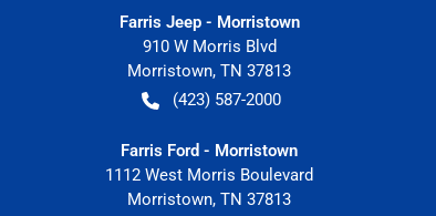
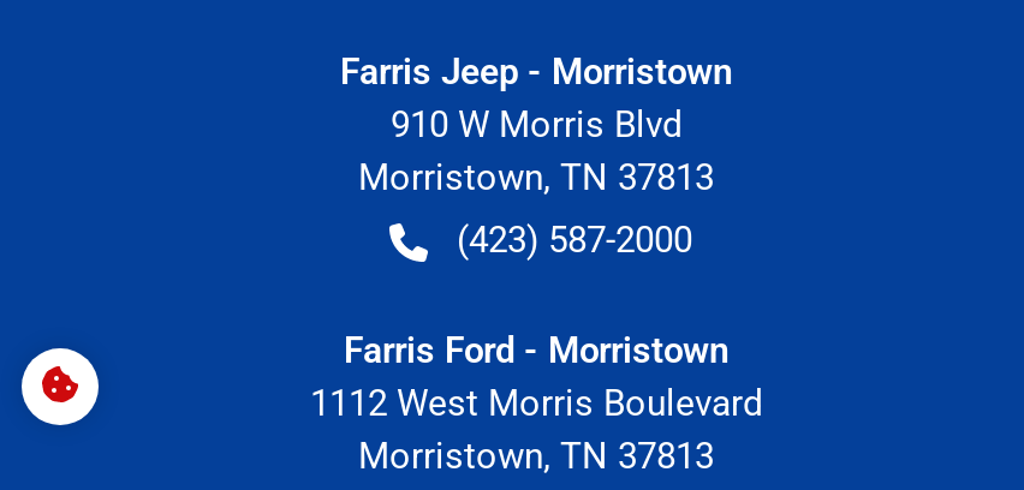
+ [image]
